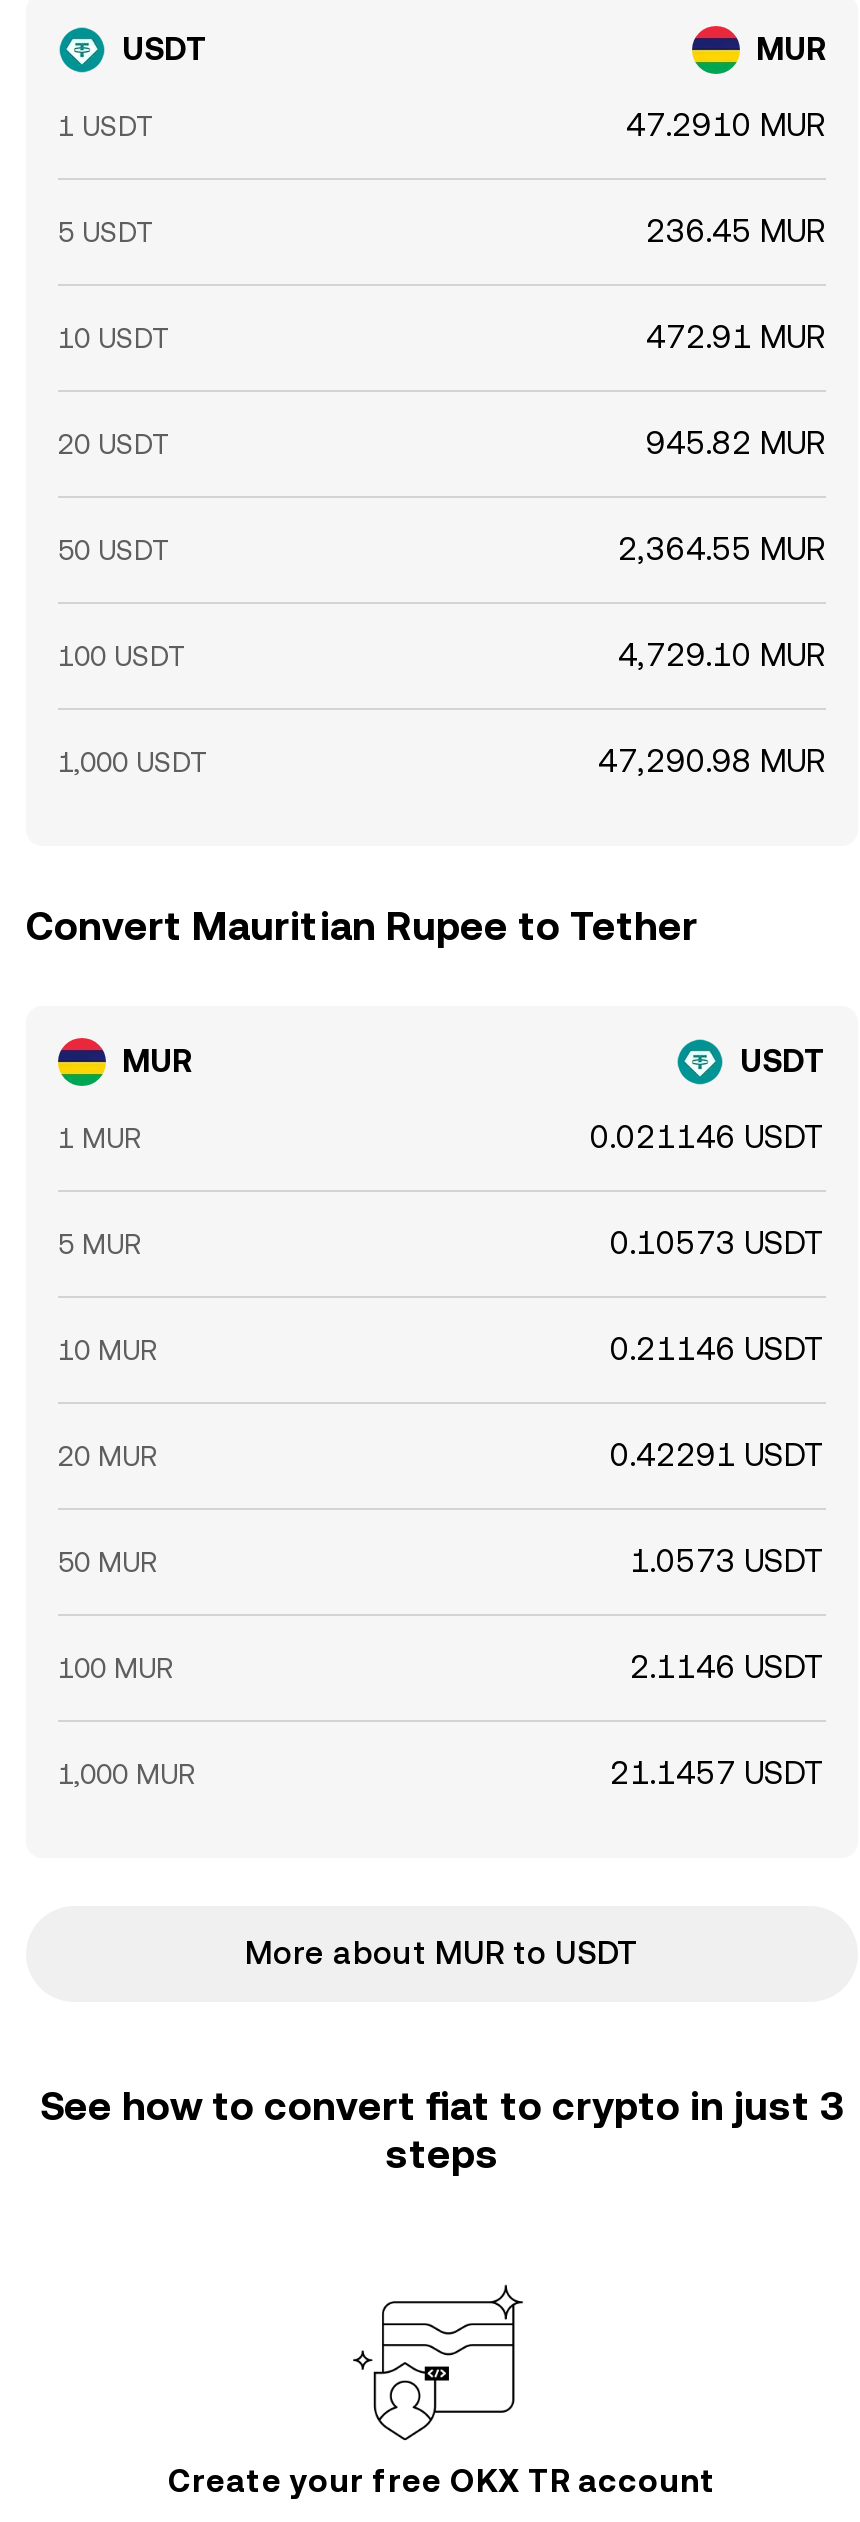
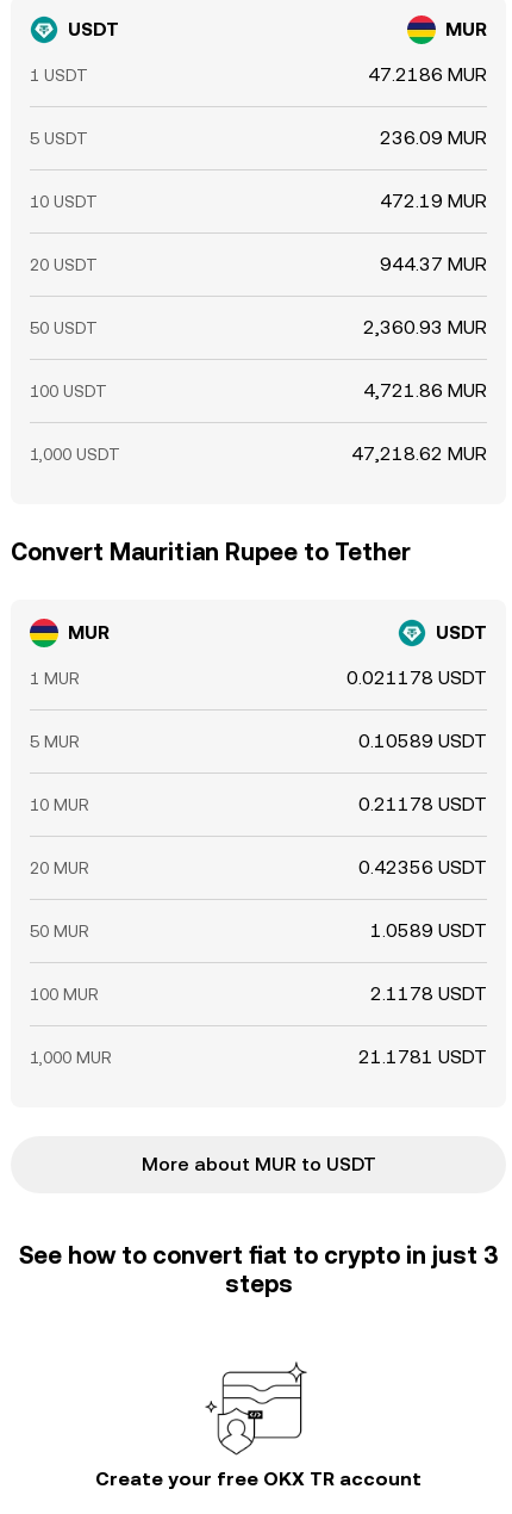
- 47.2910 MUR
+ 47.2186 MUR

- 236.45 MUR
+ 236.09 MUR

- 472.91 MUR
+ 472.19 MUR

- 945.82 MUR
+ 944.37 MUR

- 2,364.55 MUR
+ 2,360.93 MUR

- 4,729.10 MUR
+ 4,721.86 MUR

- 47,290.98 MUR
+ 47,218.62 MUR

- 0.021146 USDT
+ 0.021178 USDT

- 0.10573 USDT
+ 0.10589 USDT

- 0.21146 USDT
+ 0.21178 USDT

- 0.42291 USDT
+ 0.42356 USDT

- 1.0573 USDT
+ 1.0589 USDT

- 2.1146 USDT
+ 2.1178 USDT

- 21.1457 USDT
+ 21.1781 USDT
